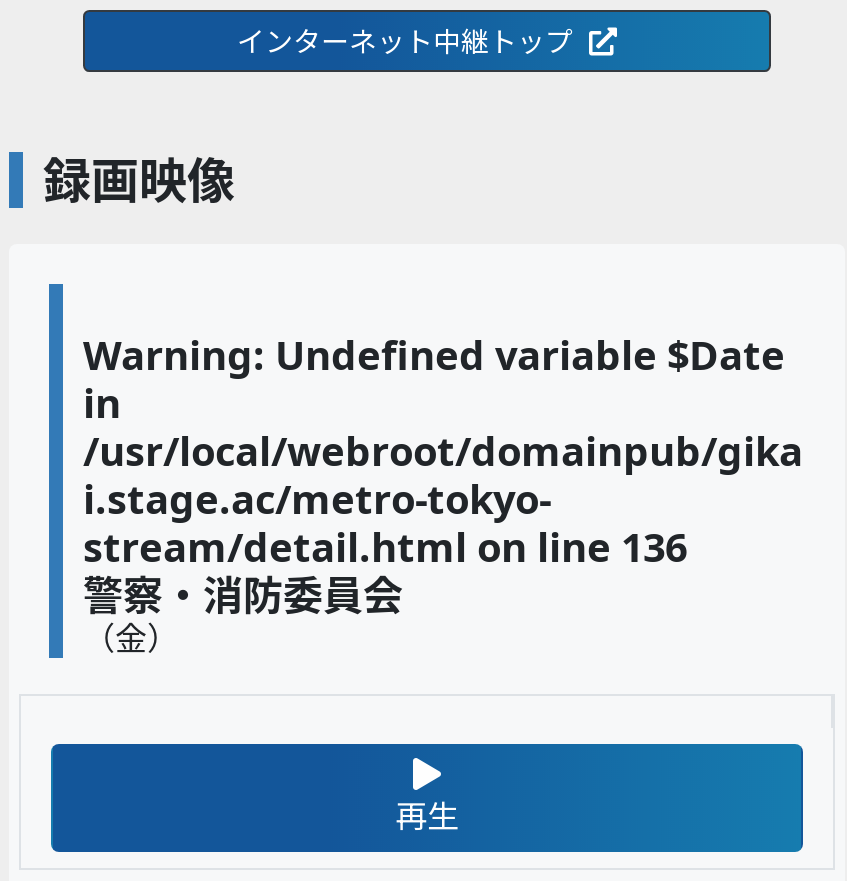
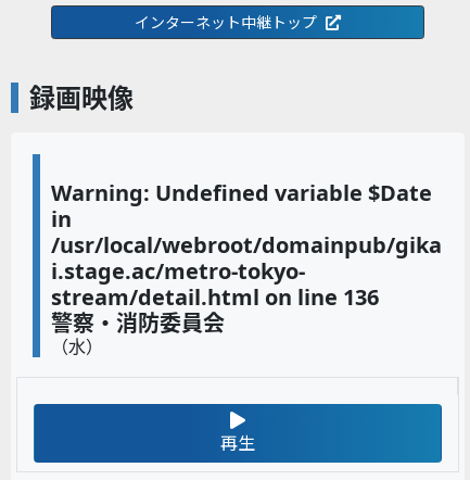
- （金）
+ （水）
